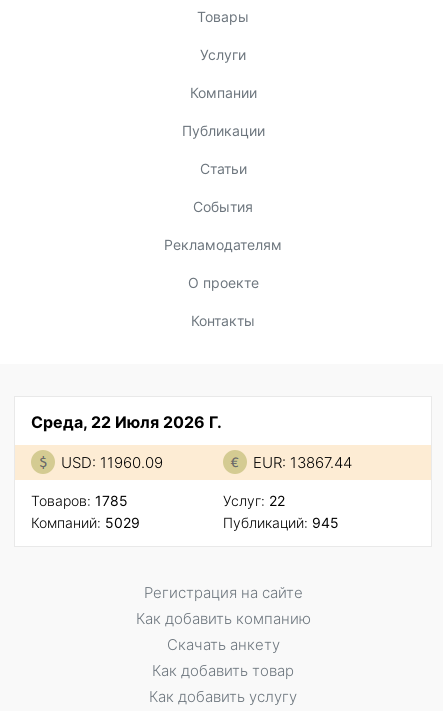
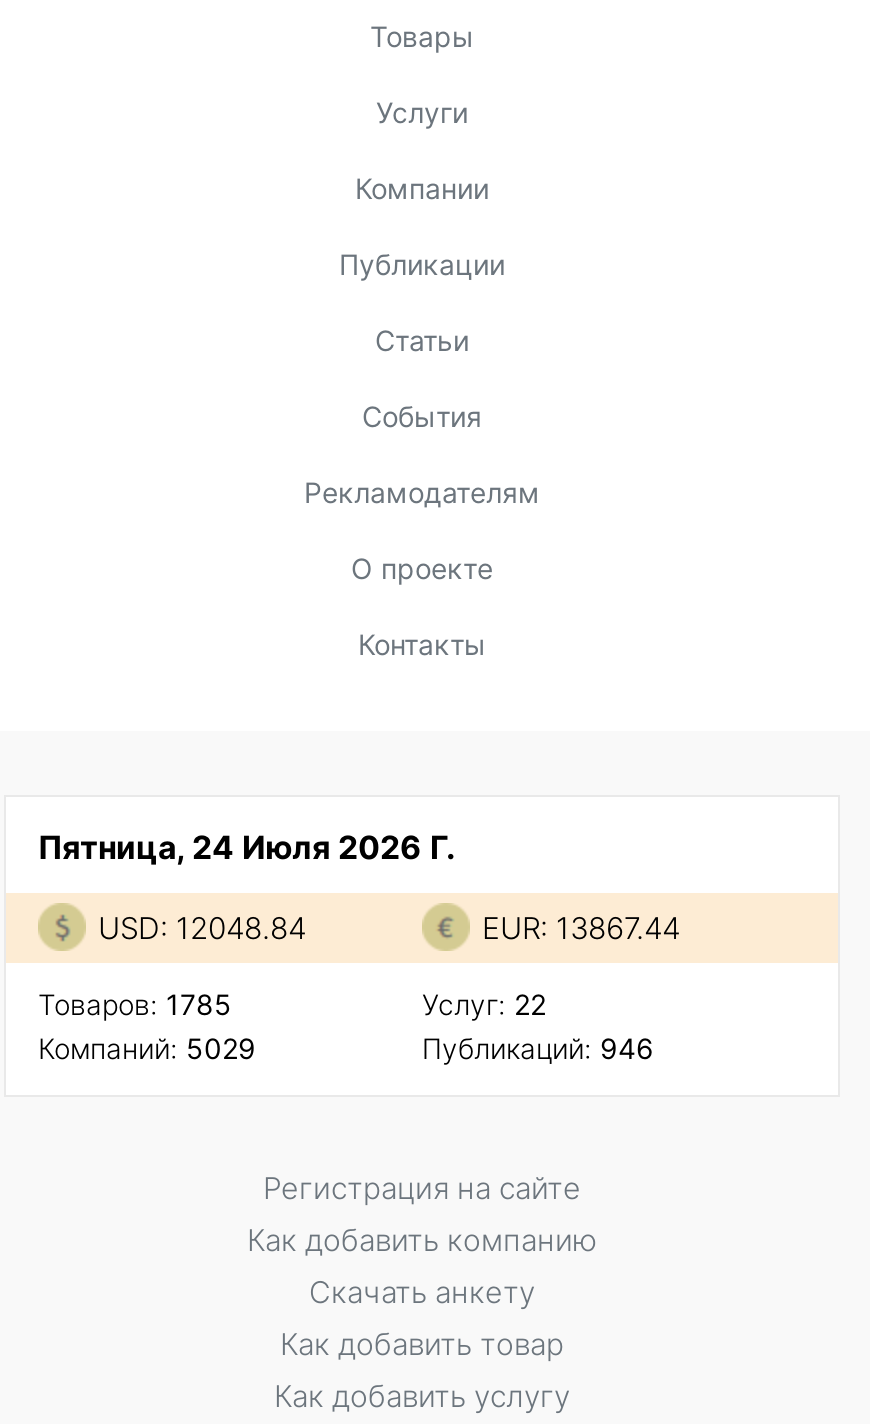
- Среда, 22 Июля 2026 Г.
+ Пятница, 24 Июля 2026 Г.

- USD: 11960.09
+ USD: 12048.84

- Публикаций: 945
+ Публикаций: 946
